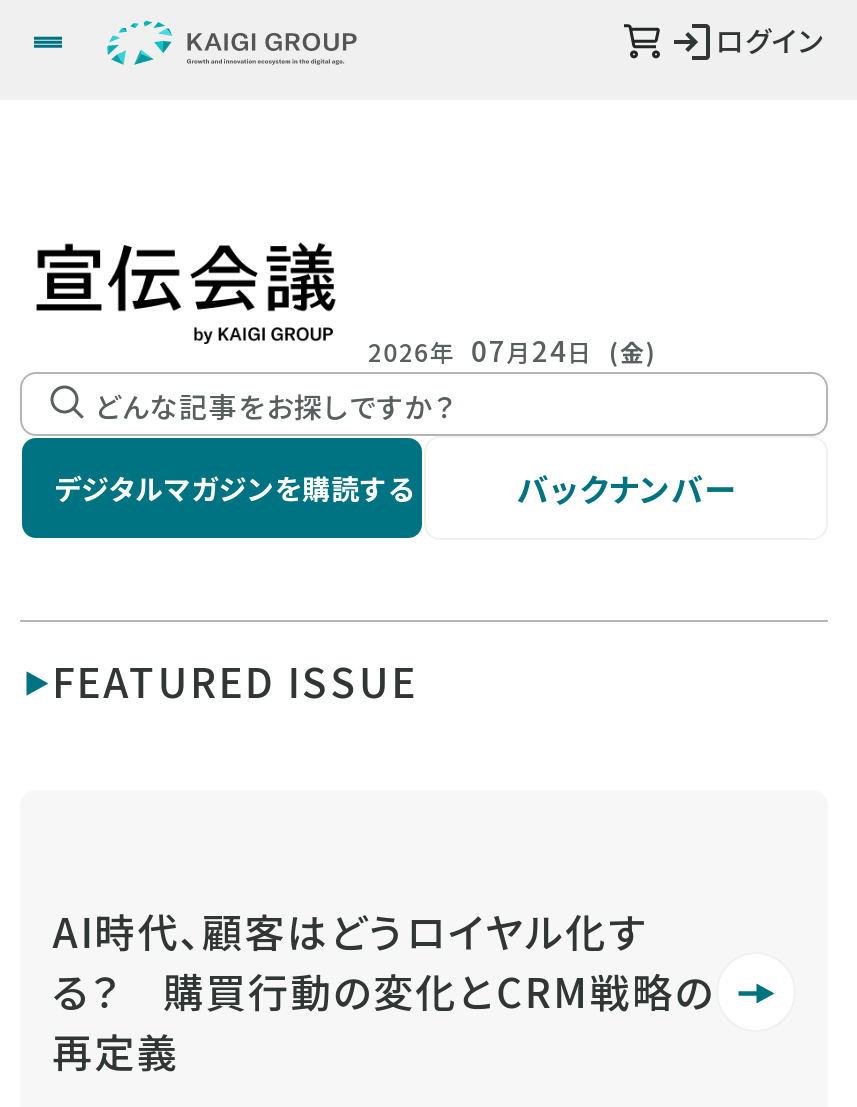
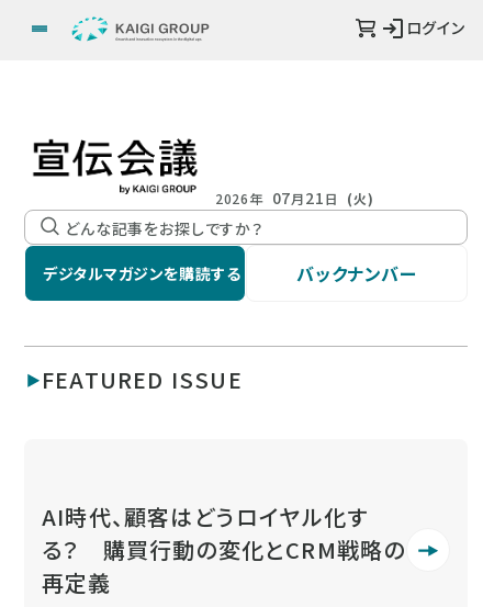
- 2026年 07月24日 (金)
+ 2026年 07月21日 (火)
